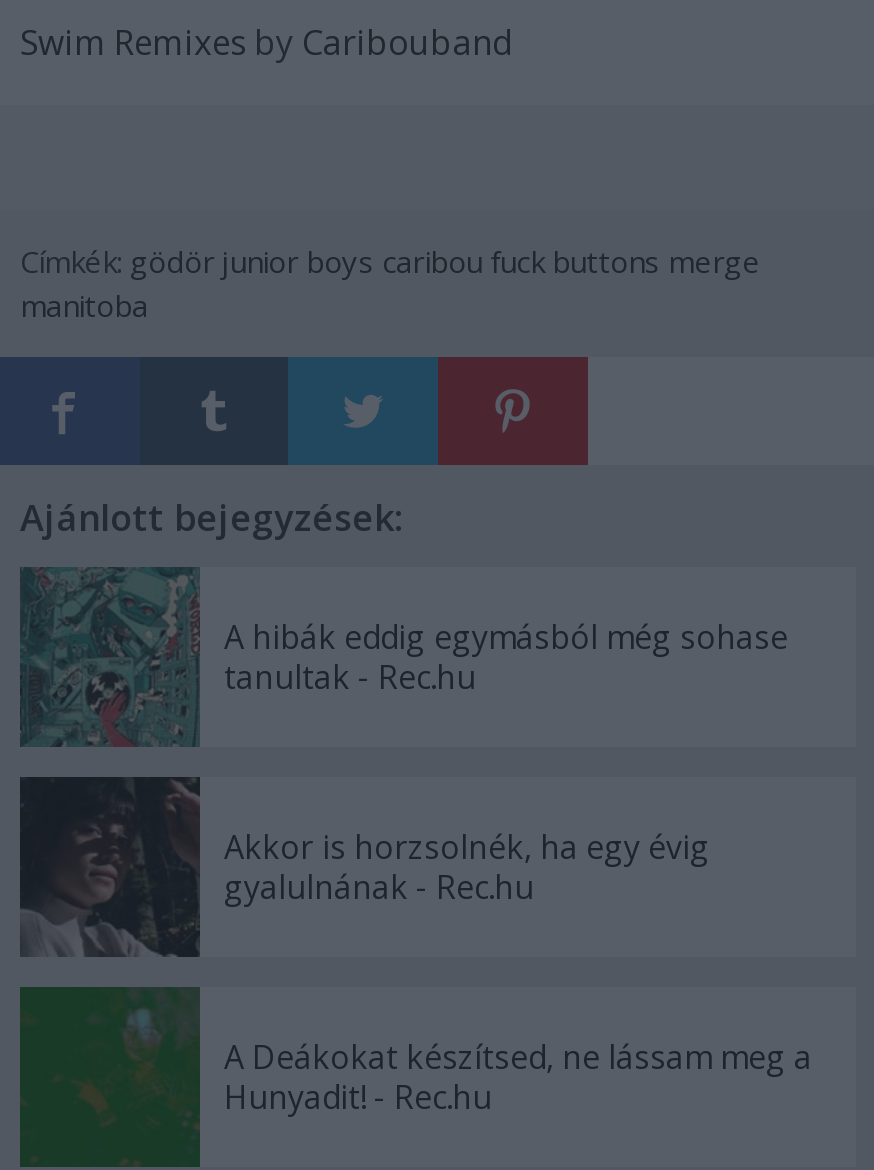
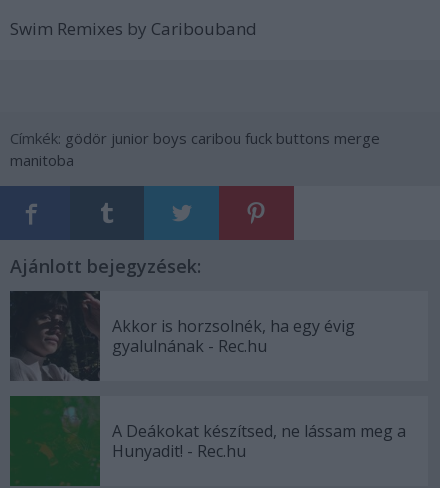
- [image]
- A hibák eddig egymásból még sohase
- tanultak - Rec.hu
